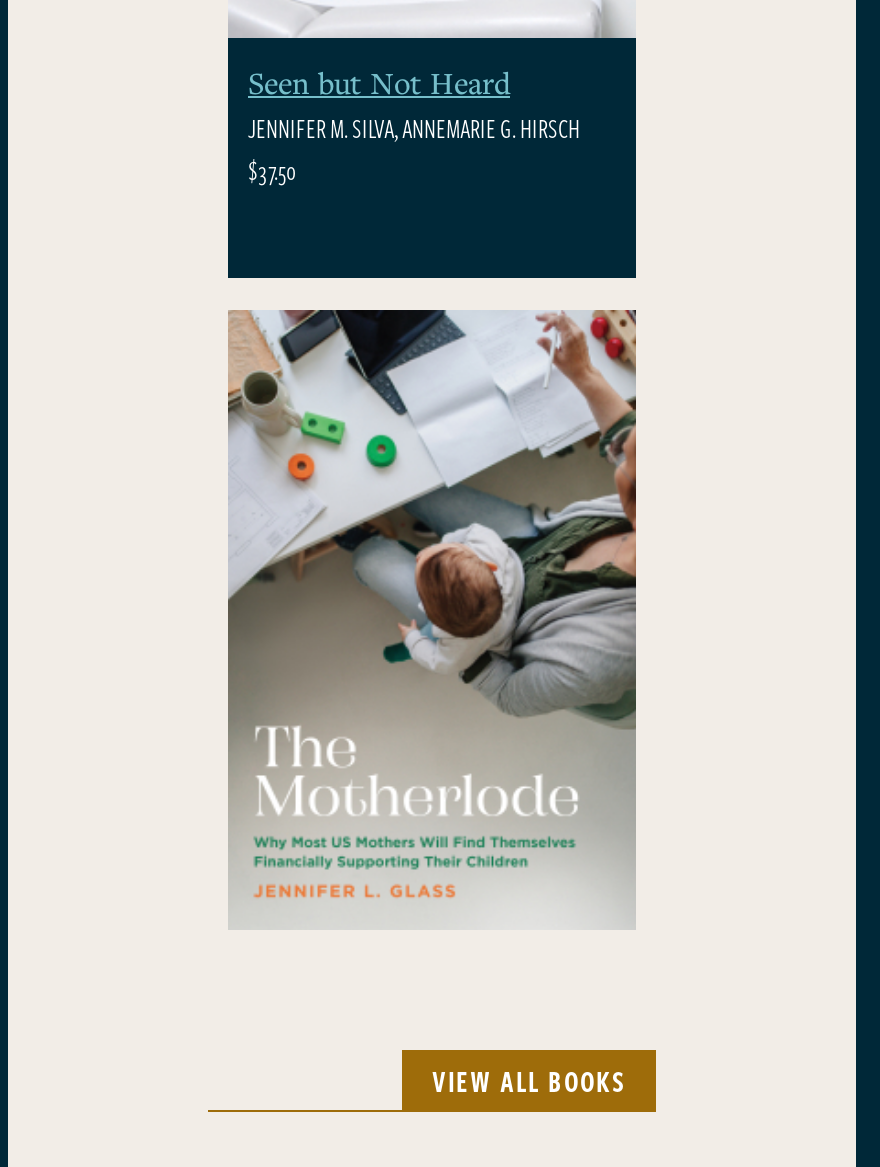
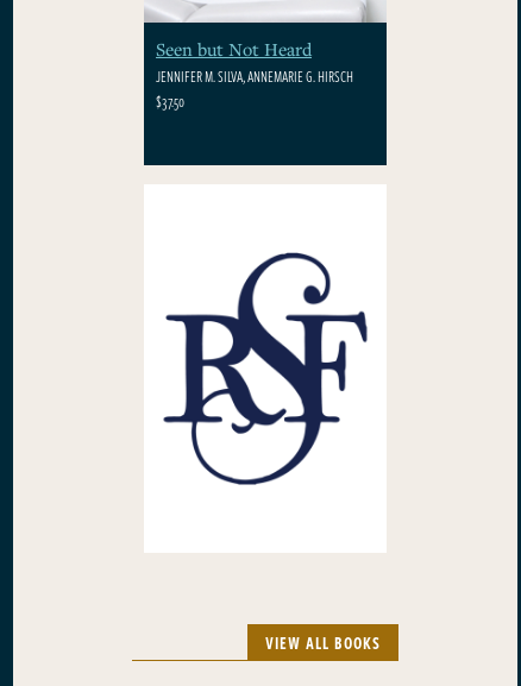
- [image]
+ [image]
